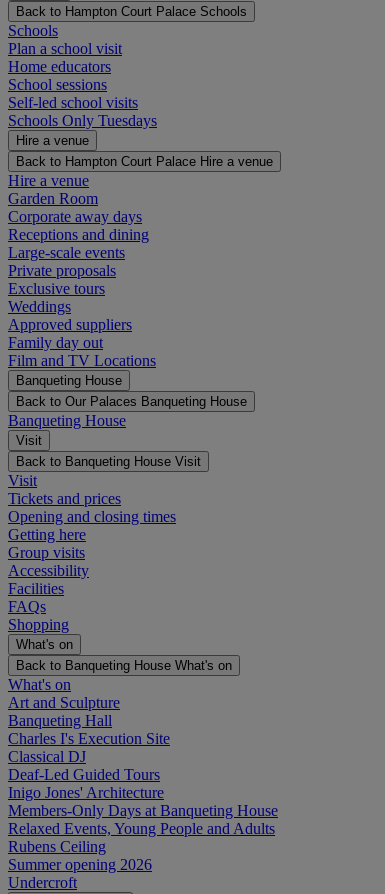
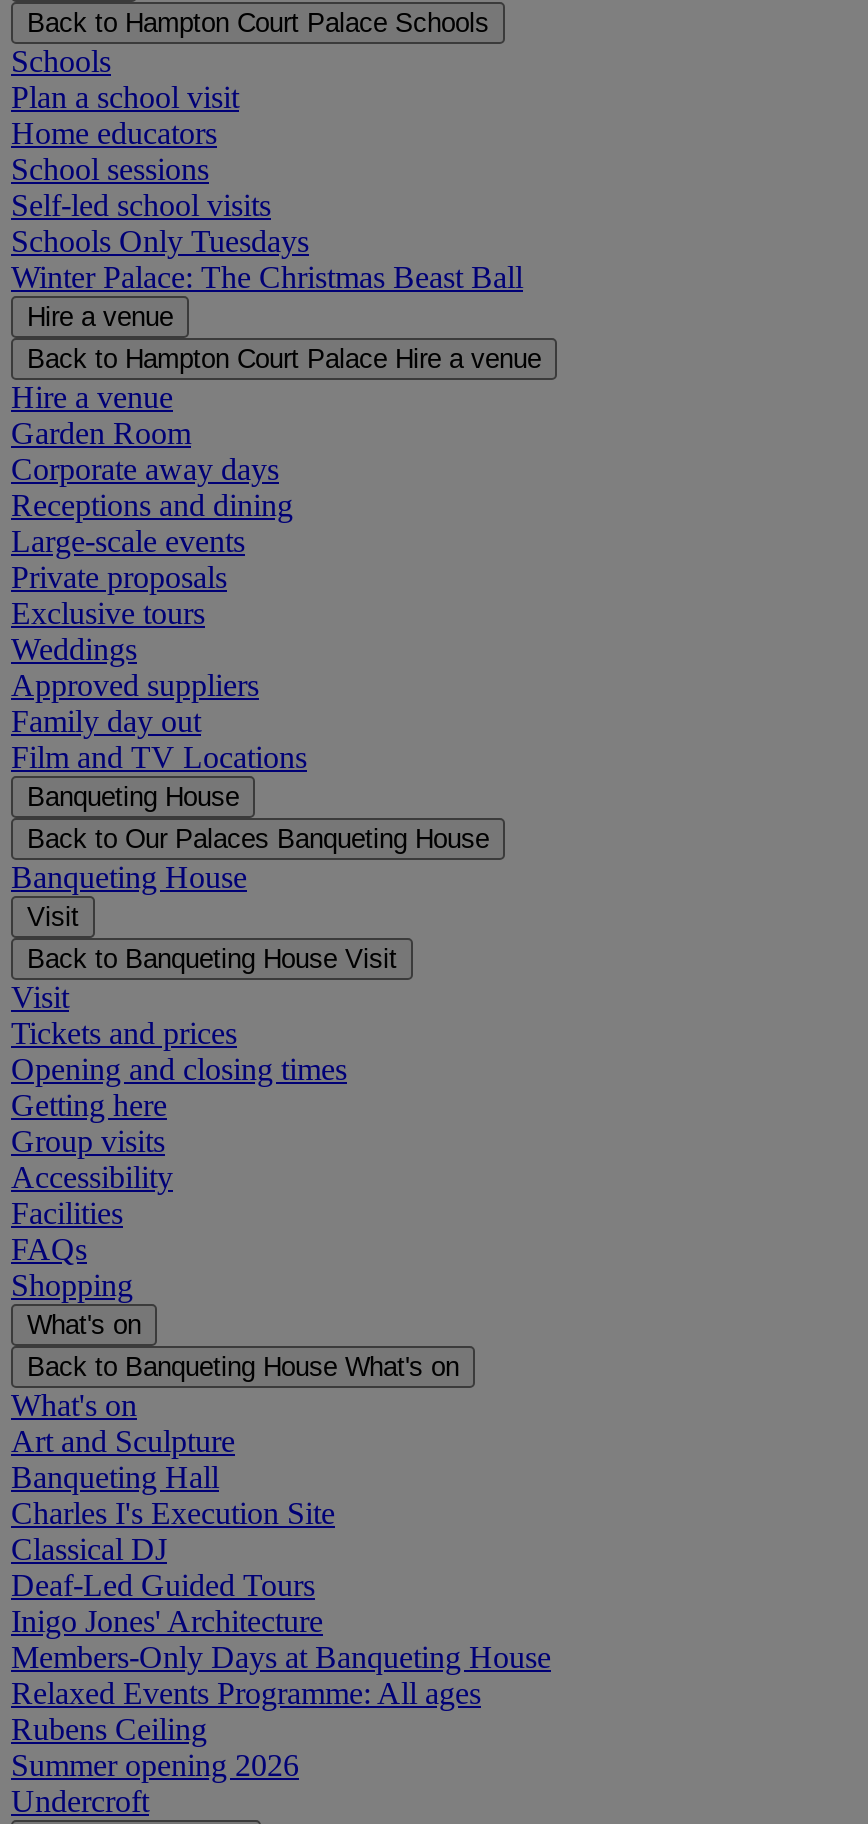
+ Winter Palace: The Christmas Beast Ball

- Relaxed Events, Young People and Adults
+ Relaxed Events Programme: All ages
